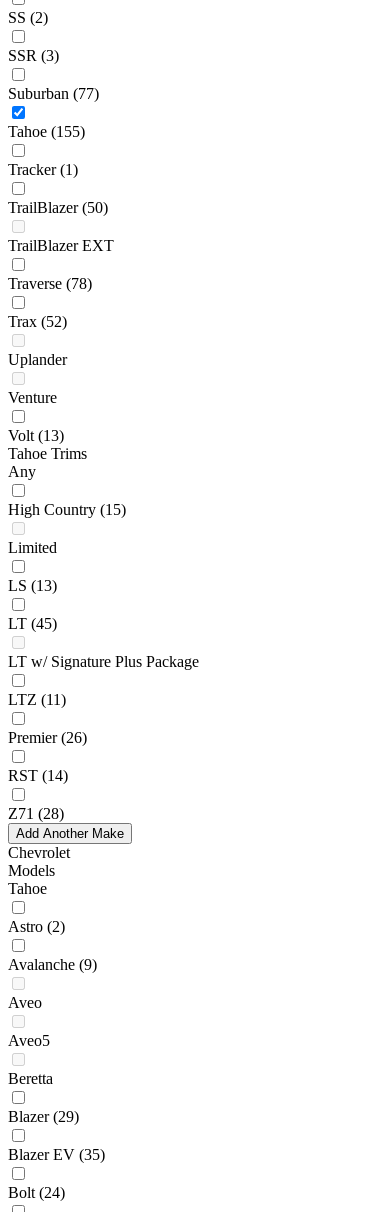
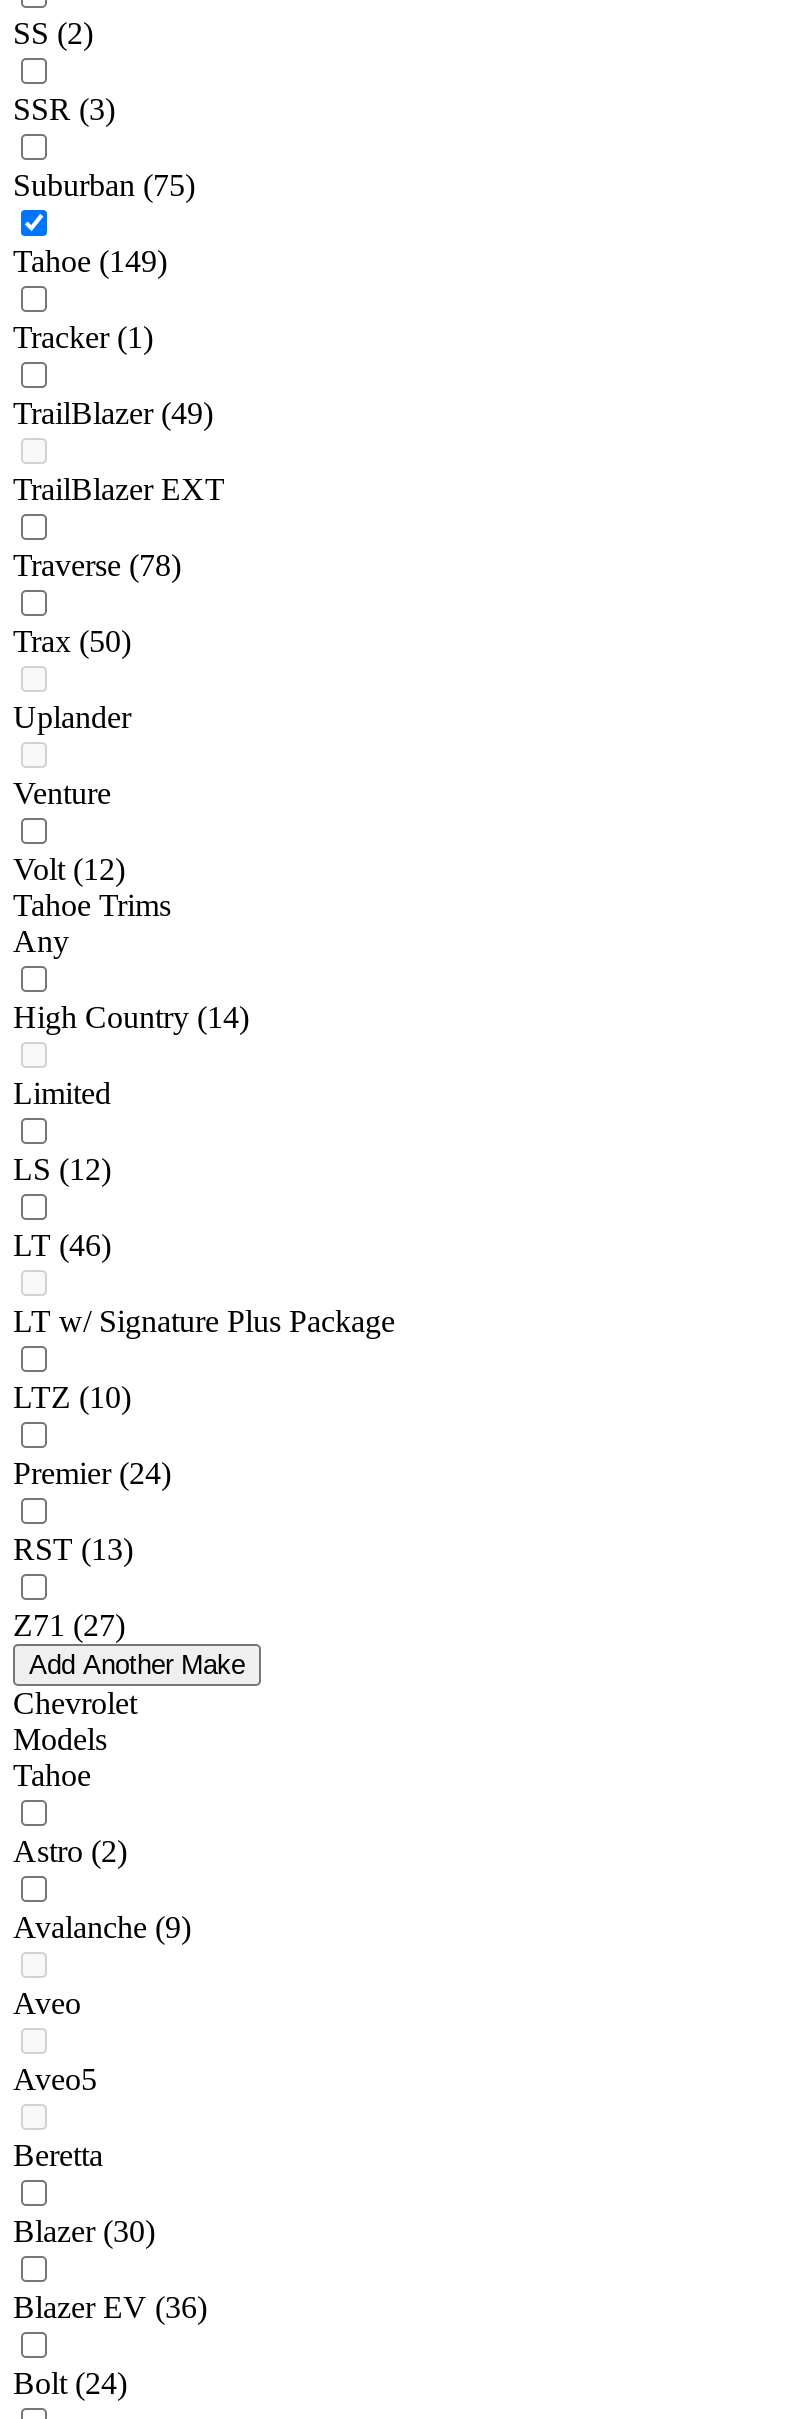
- Suburban (77)
+ Suburban (75)

- Tahoe (155)
+ Tahoe (149)

- TrailBlazer (50)
+ TrailBlazer (49)

- Trax (52)
+ Trax (50)

- Volt (13)
+ Volt (12)

- High Country (15)
+ High Country (14)

- LS (13)
+ LS (12)

- LT (45)
+ LT (46)

- LTZ (11)
+ LTZ (10)

- Premier (26)
+ Premier (24)

- RST (14)
+ RST (13)

- Z71 (28)
+ Z71 (27)

- Blazer (29)
+ Blazer (30)

- Blazer EV (35)
+ Blazer EV (36)
